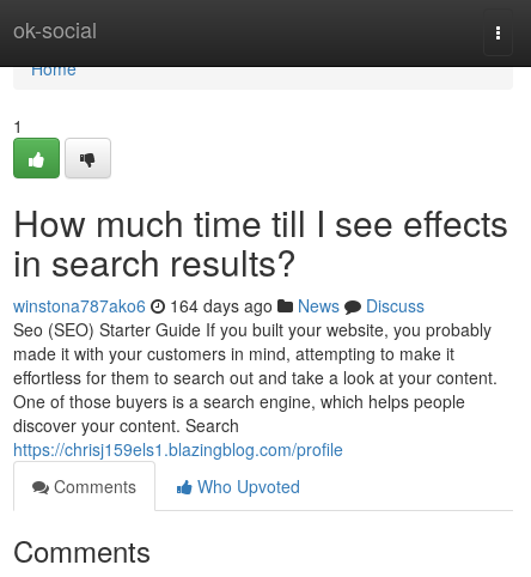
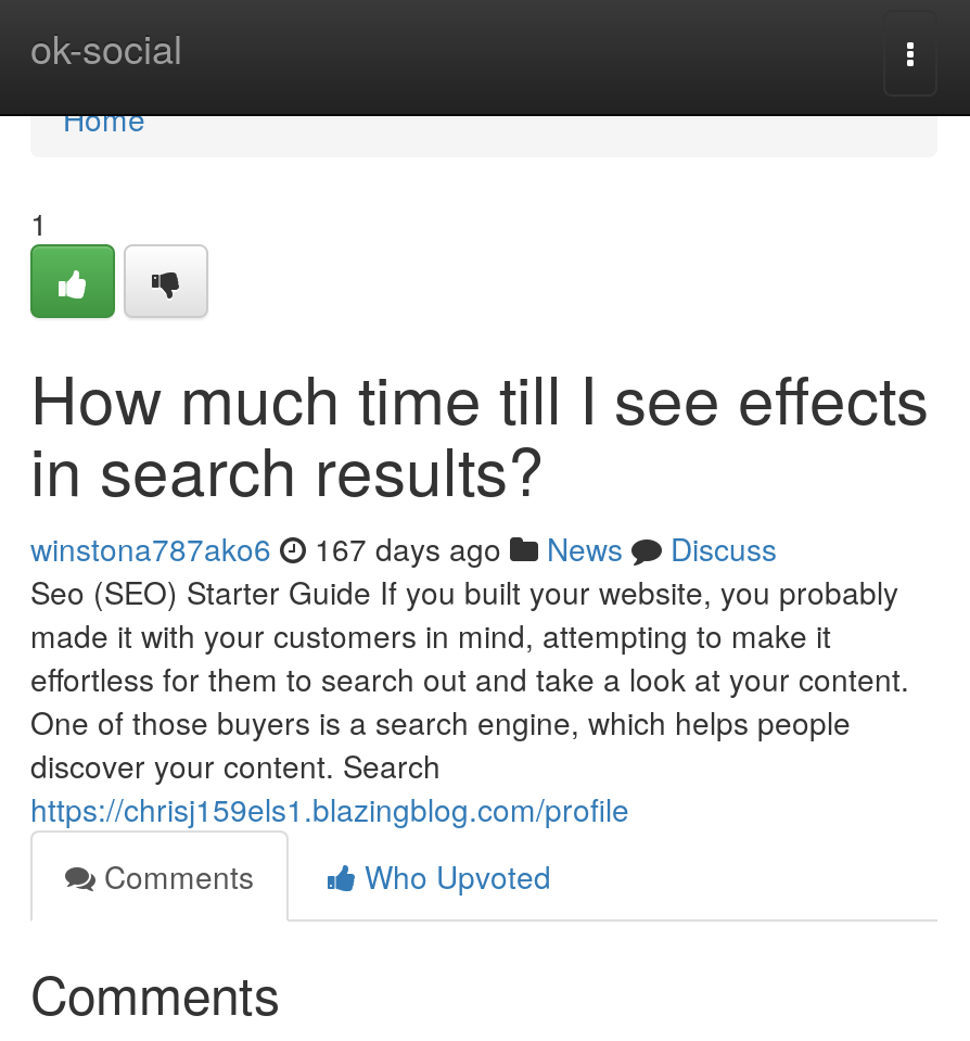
- winstona787ako6 164 days ago News Discuss
+ winstona787ako6 167 days ago News Discuss
